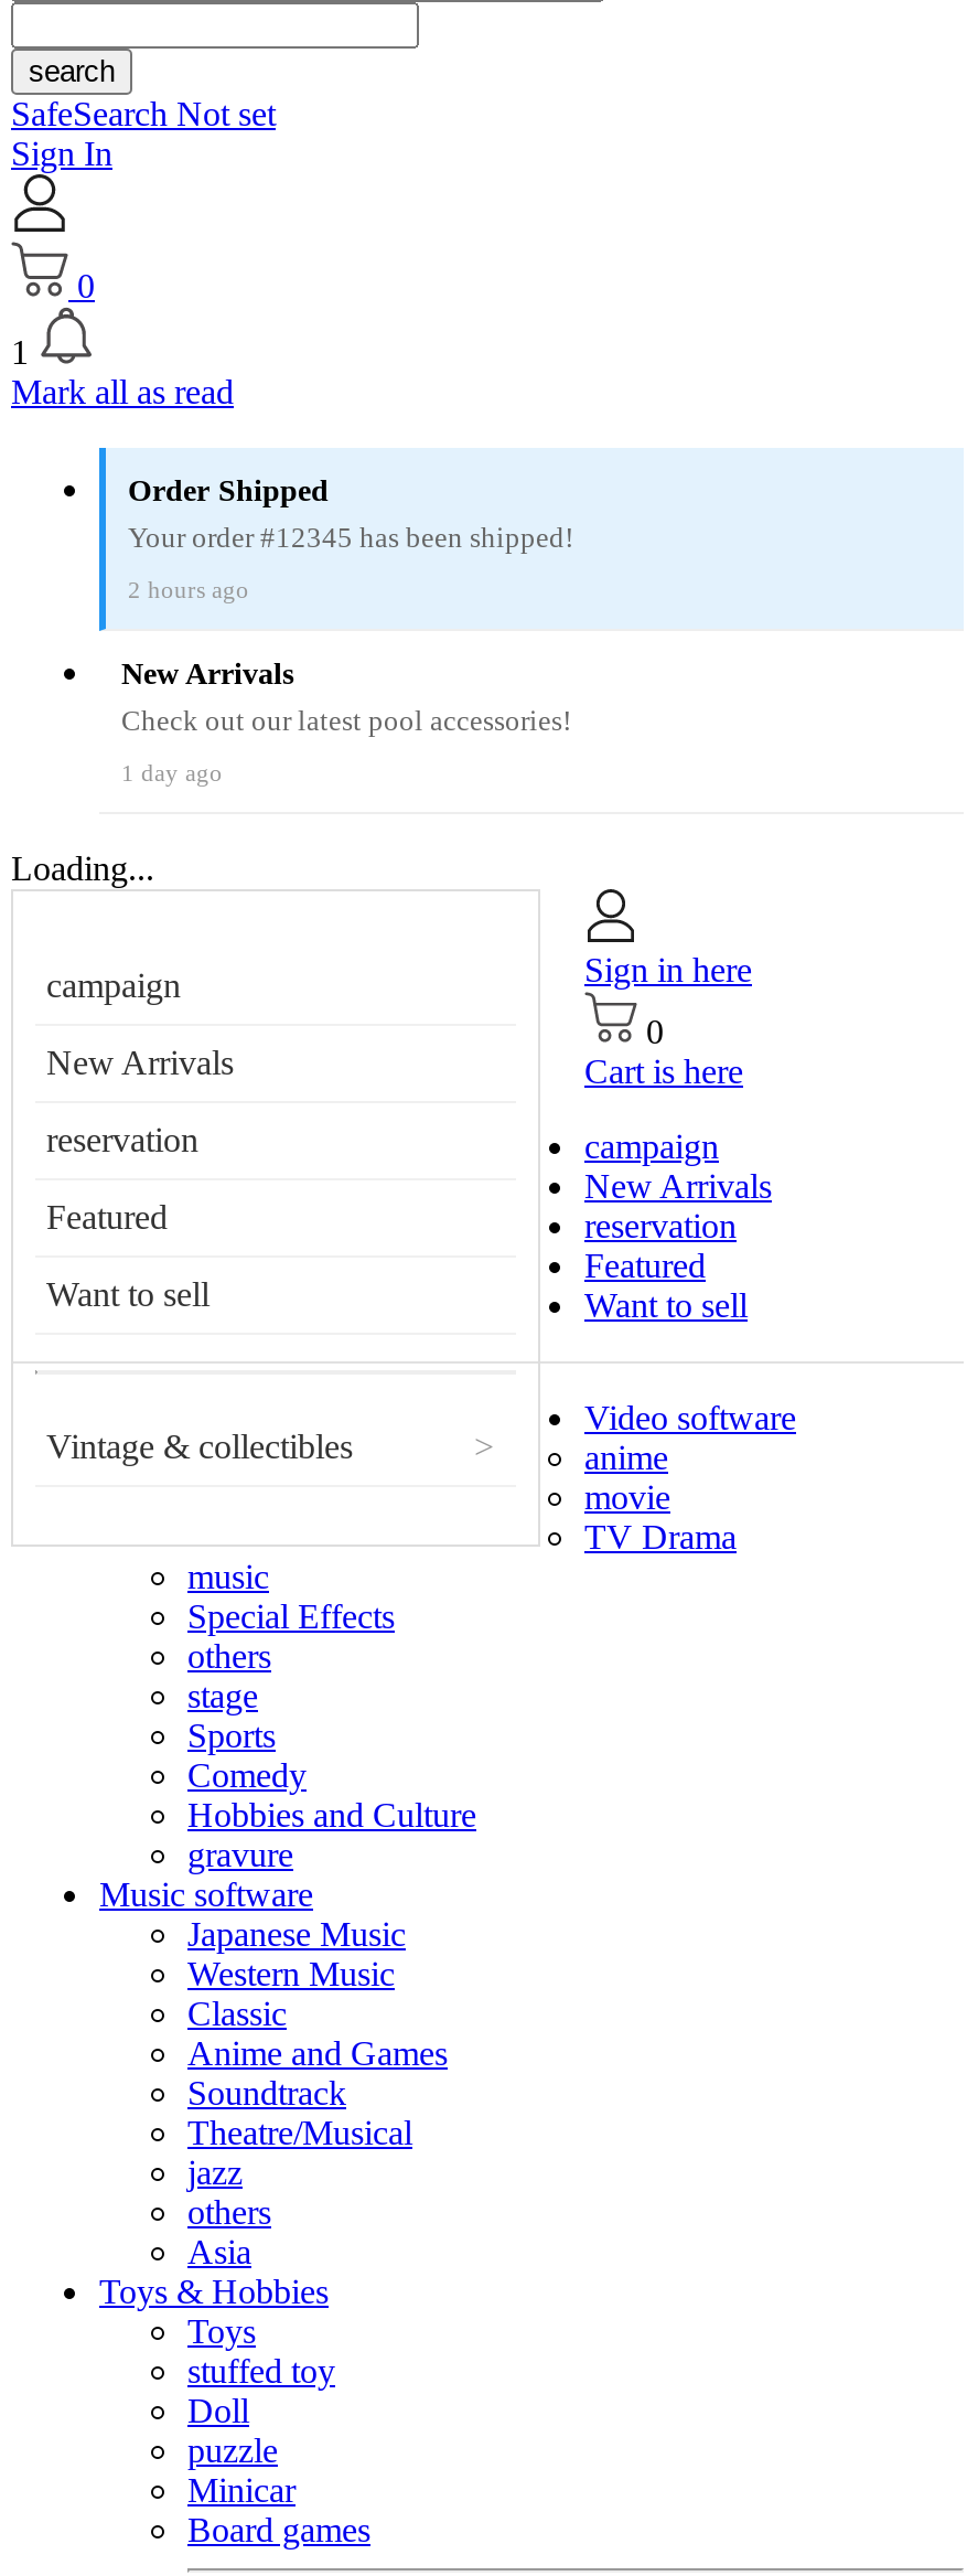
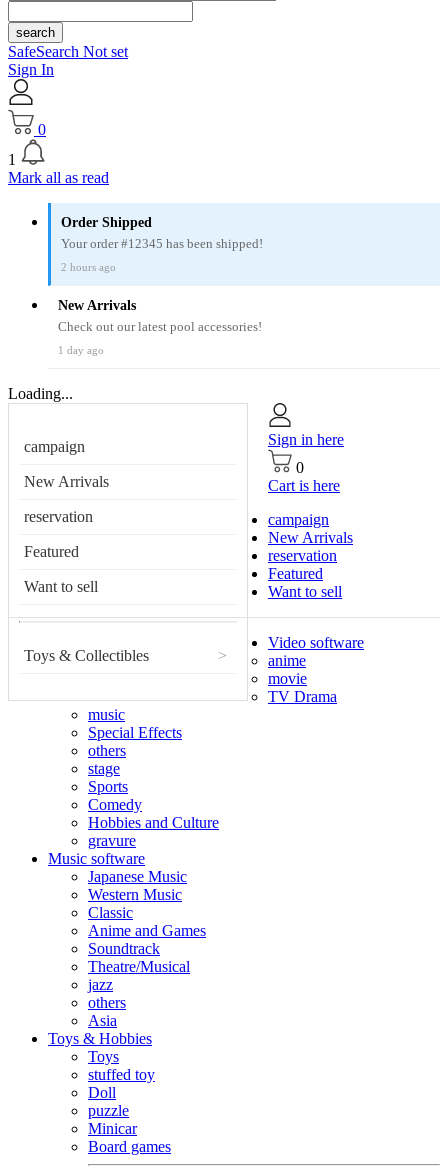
- Vintage & collectibles
+ Toys & Collectibles
